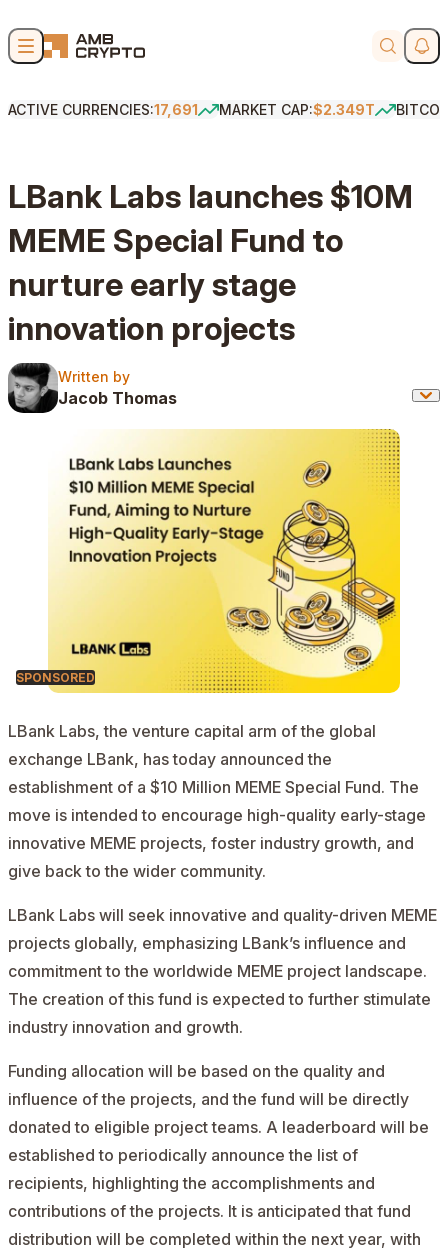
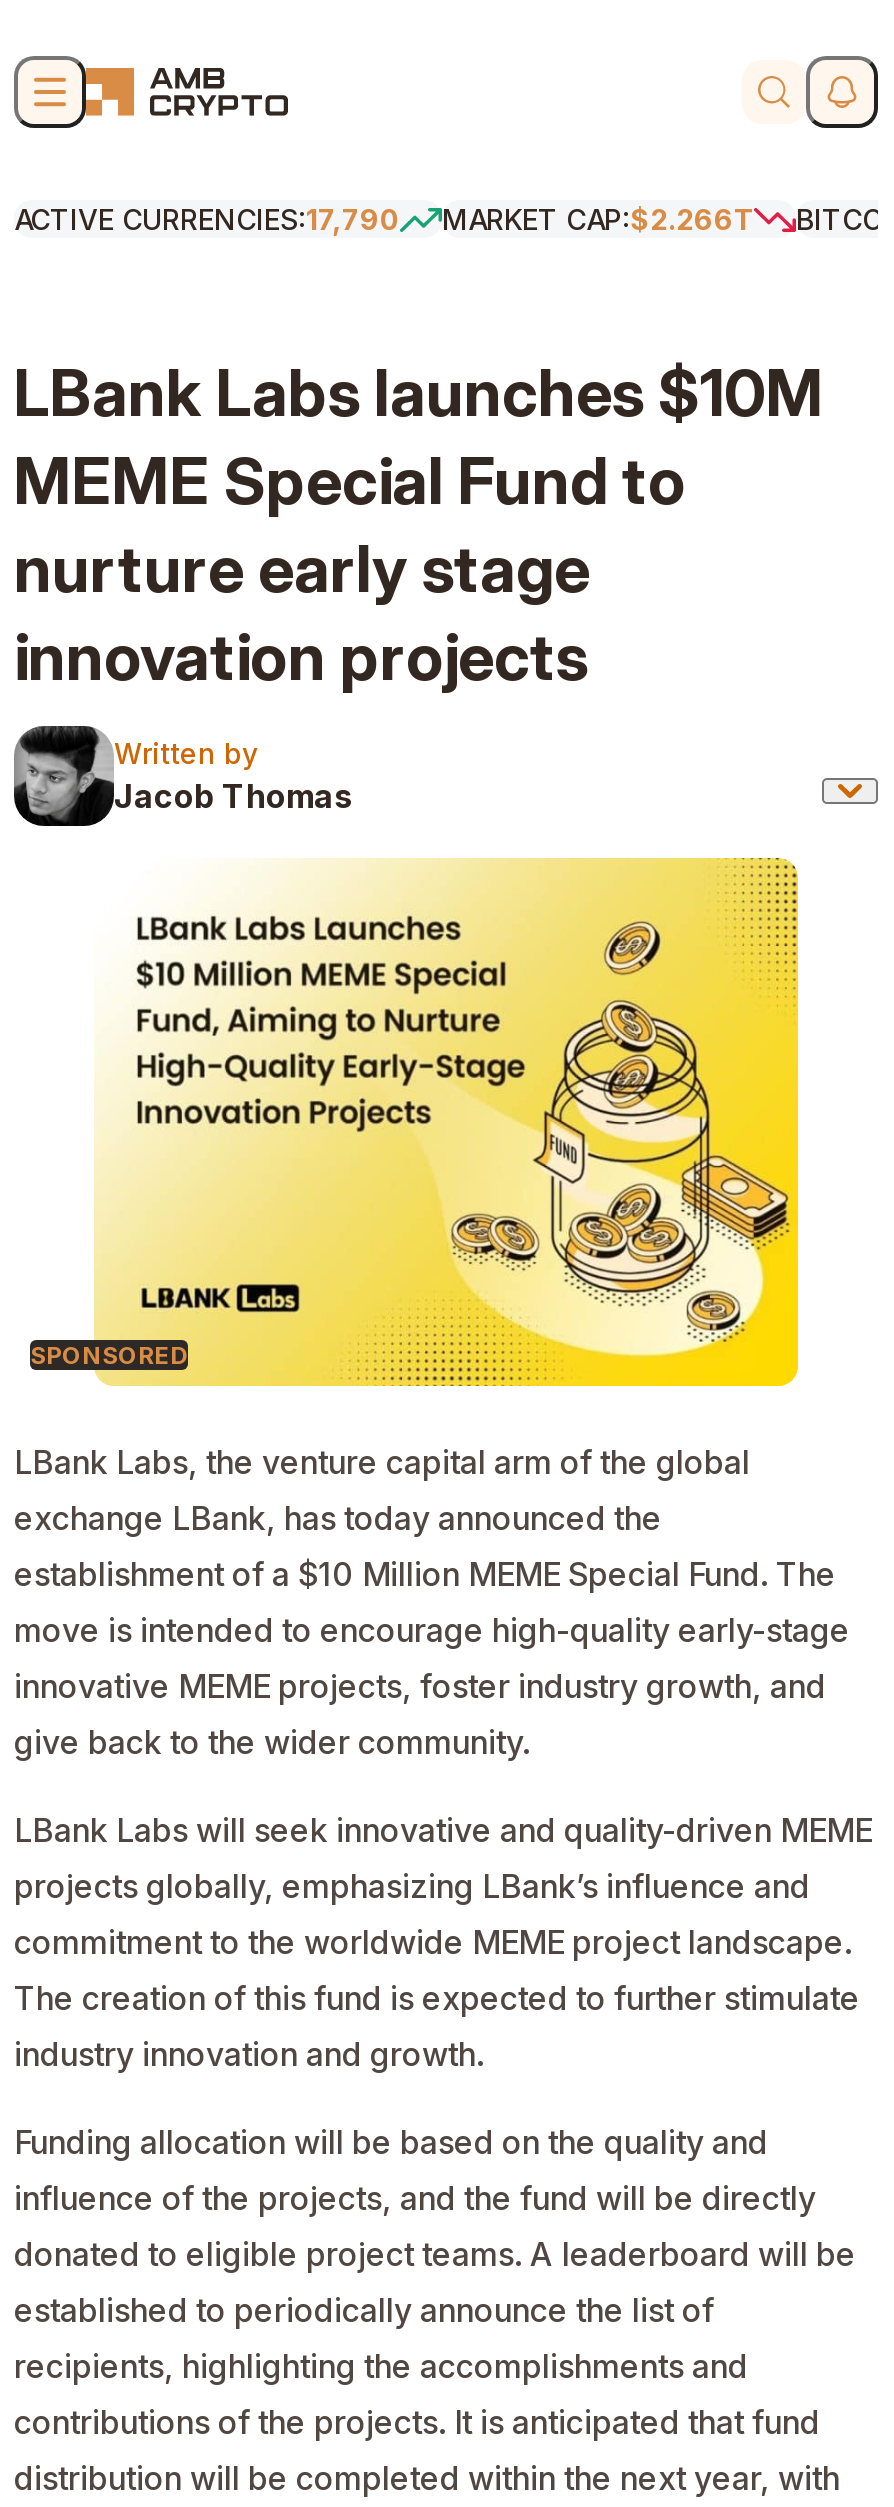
- ACTIVE CURRENCIES:17,691
+ ACTIVE CURRENCIES:17,790

- MARKET CAP:$2.349T
+ MARKET CAP:$2.266T
